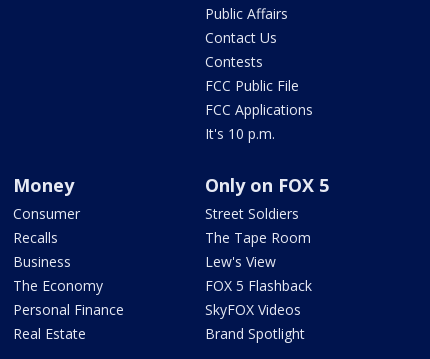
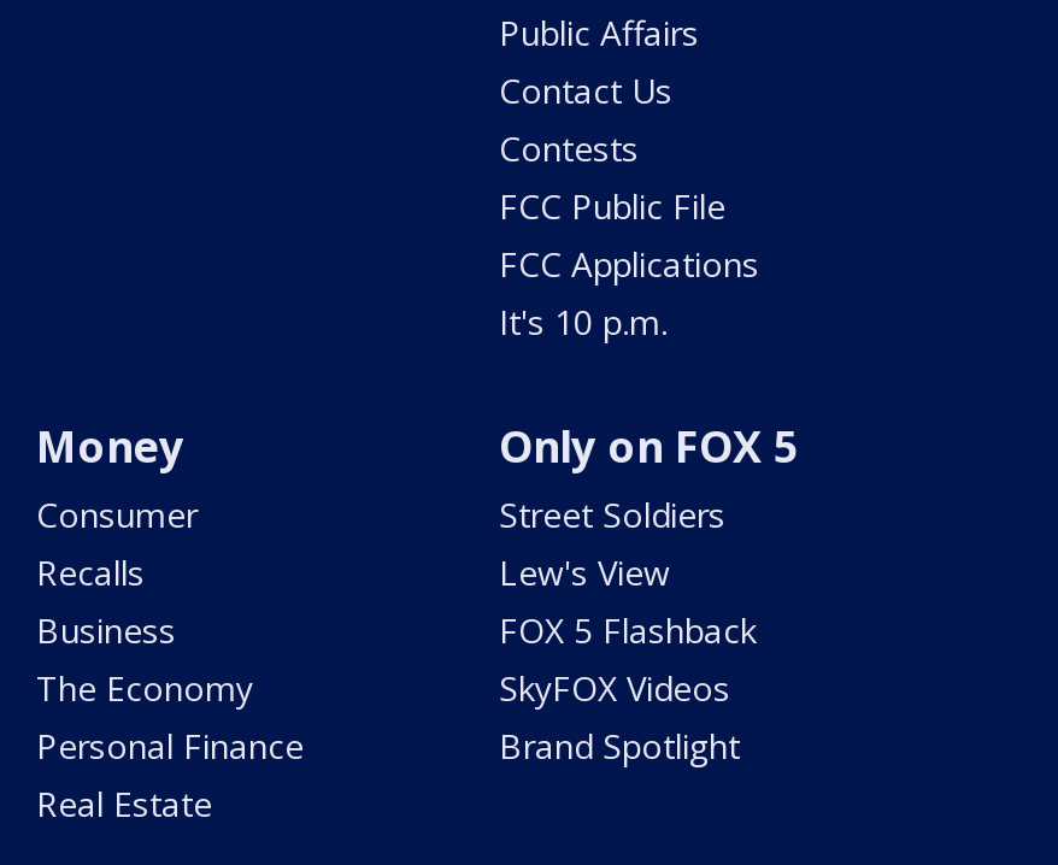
- The Tape Room

moved up: Lew's View | FOX 5 Flashback | SkyFOX Videos | Brand Spotlight
